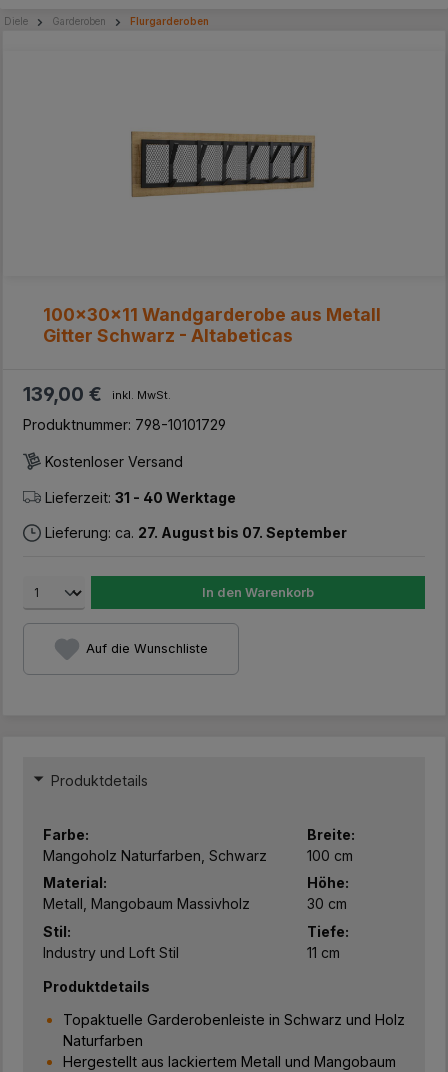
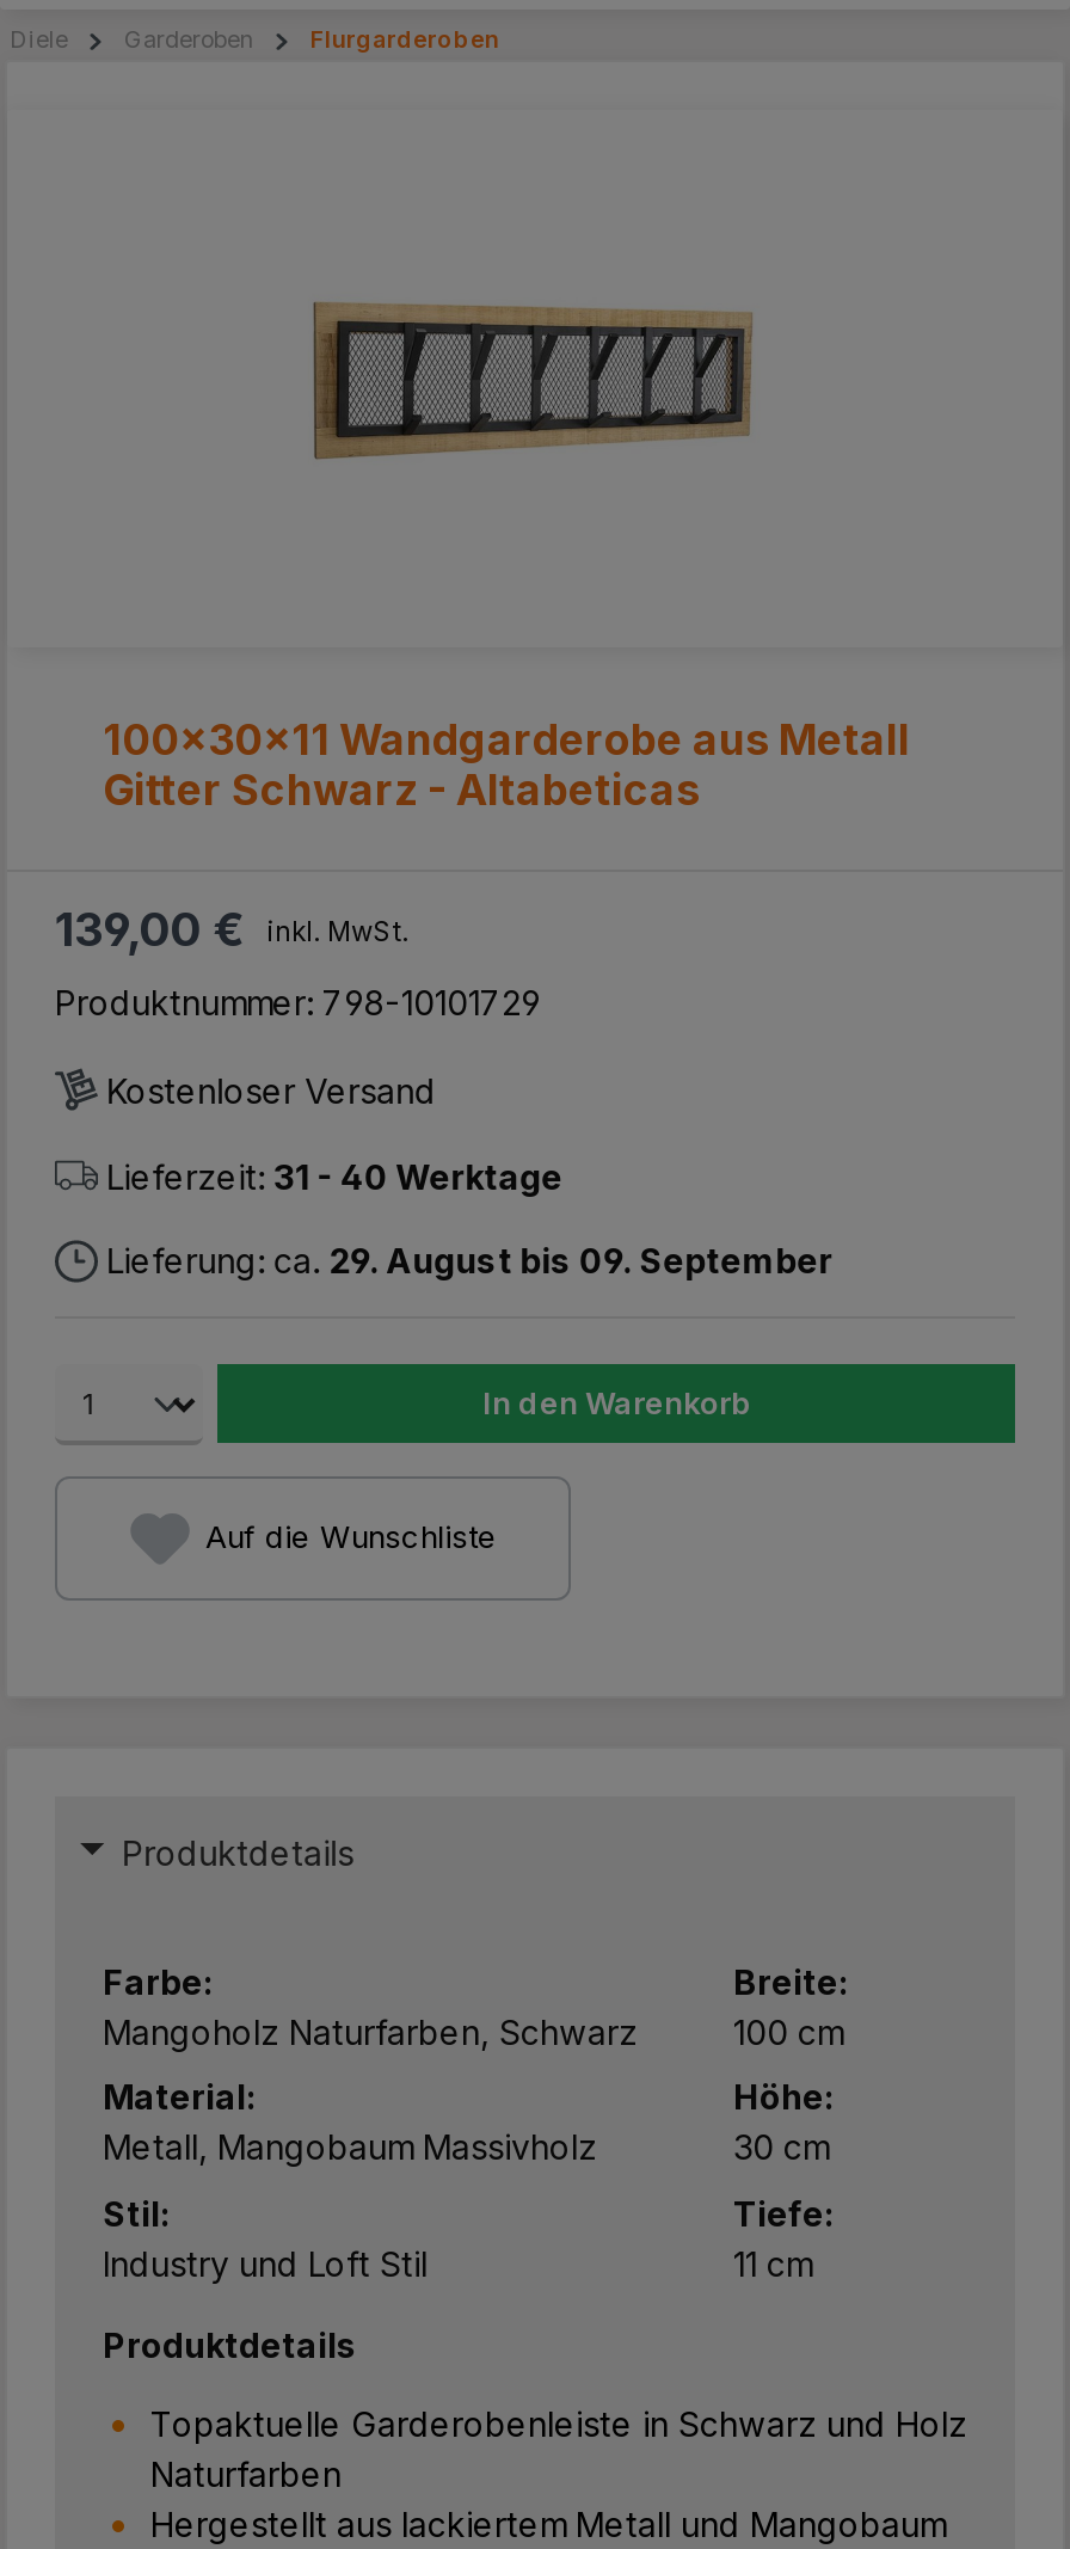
- Lieferung: ca. 27. August bis 07. September
+ Lieferung: ca. 29. August bis 09. September
